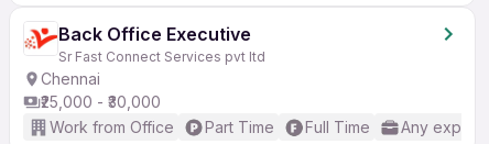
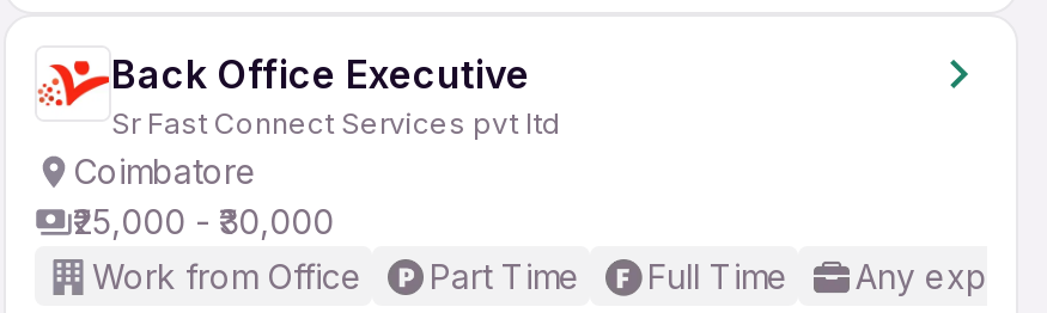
- Chennai
+ Coimbatore
